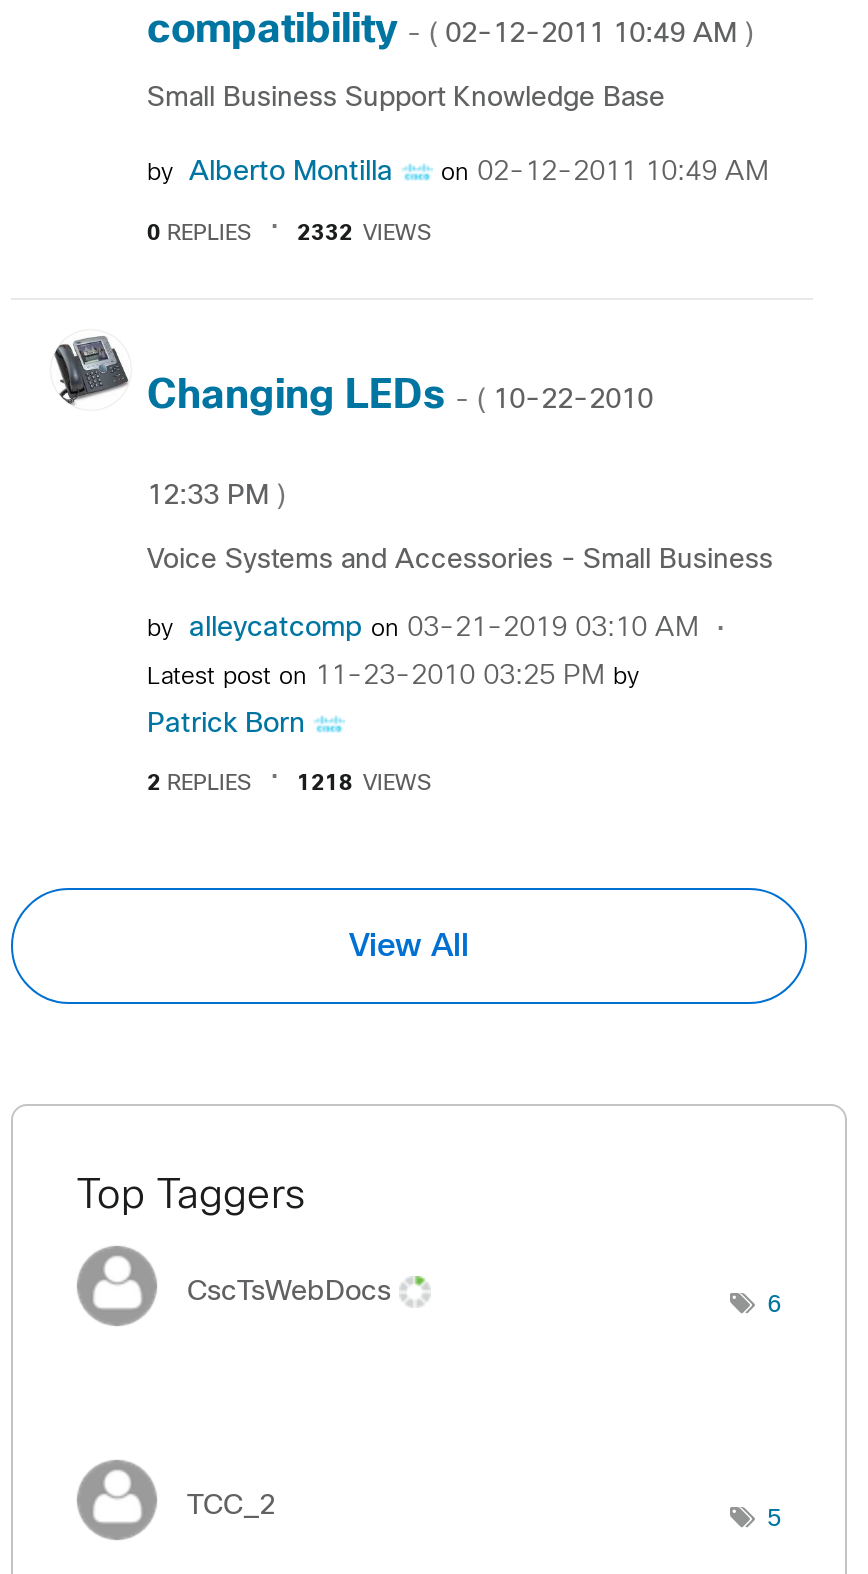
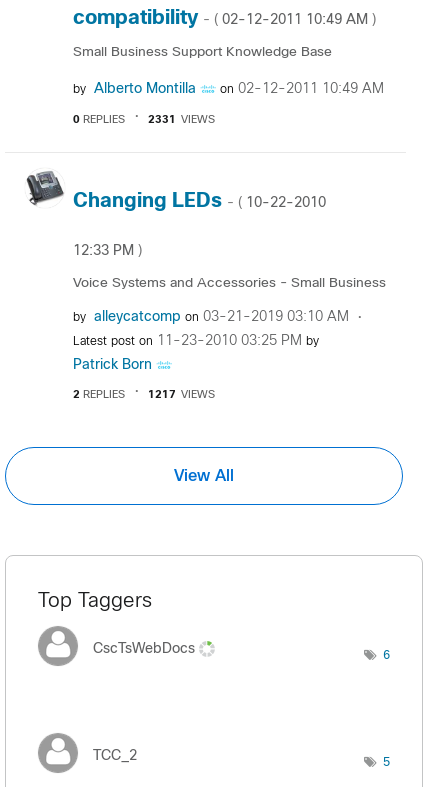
- 2332 VIEWS
+ 2331 VIEWS

- 1218 VIEWS
+ 1217 VIEWS
